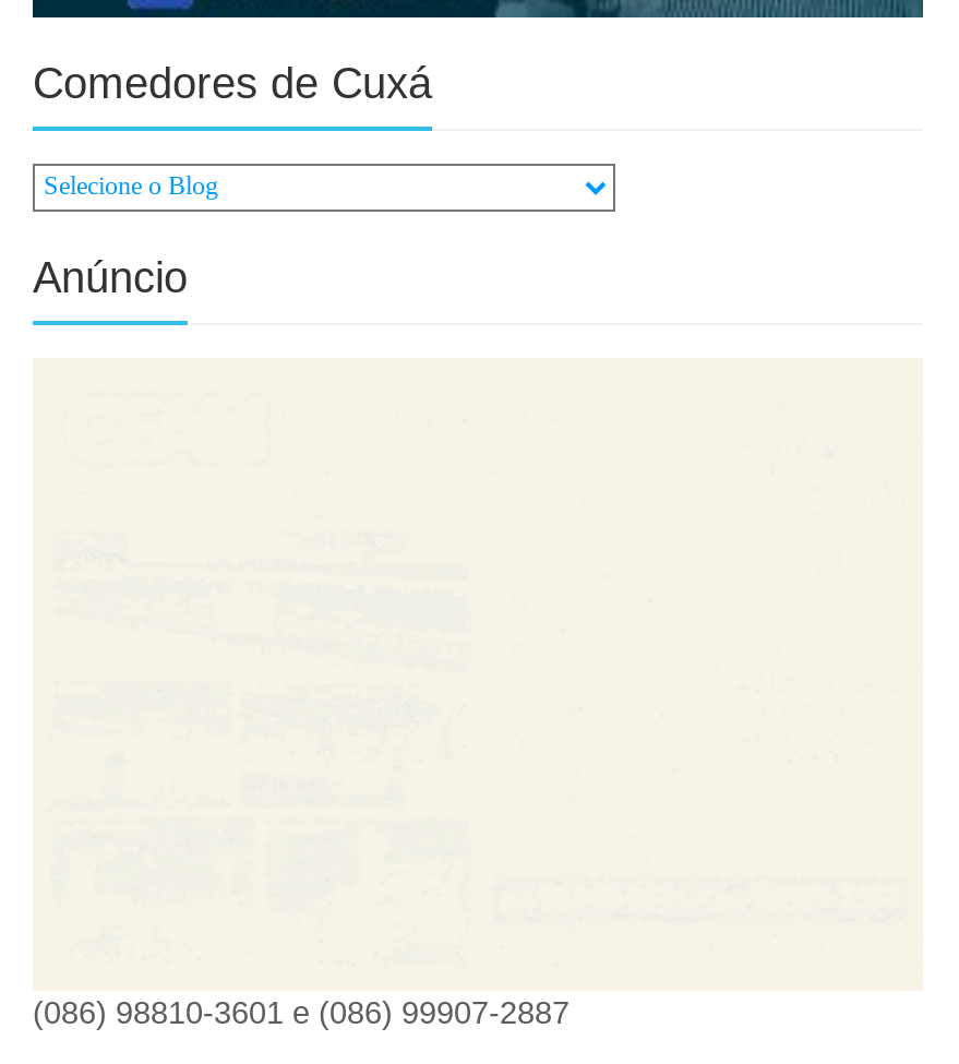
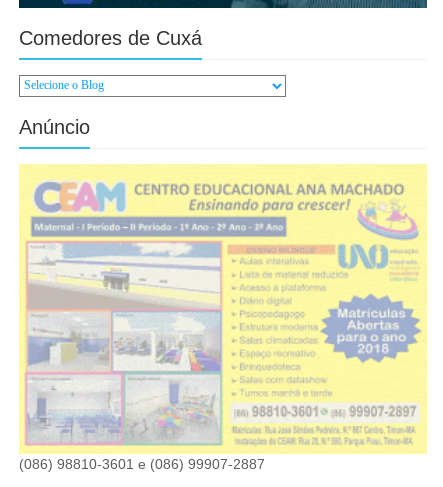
+ [image]
